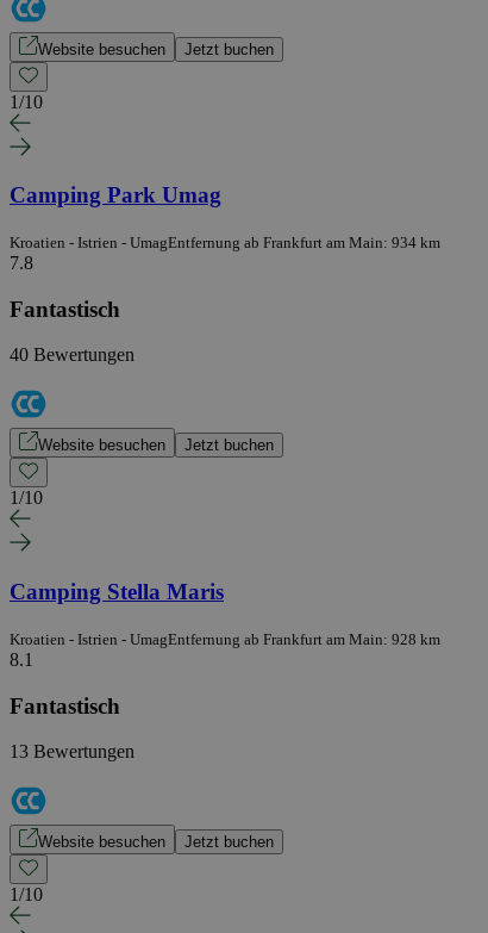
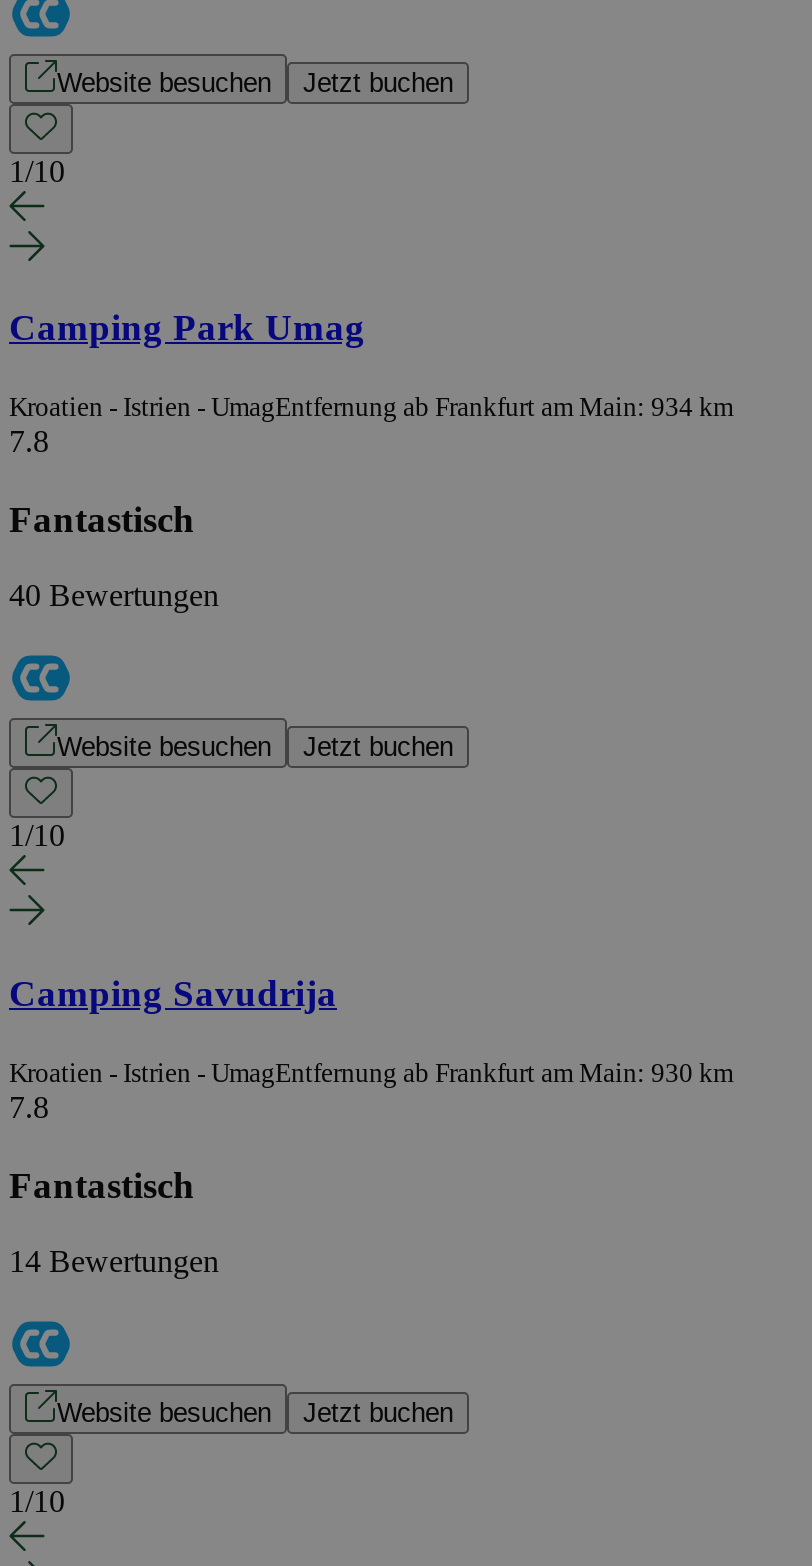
- Camping Stella Maris
+ Camping Savudrija

- Kroatien - Istrien - UmagEntfernung ab Frankfurt am Main: 928 km
- 8.1
+ Kroatien - Istrien - UmagEntfernung ab Frankfurt am Main: 930 km
+ 7.8

- 13 Bewertungen
+ 14 Bewertungen
